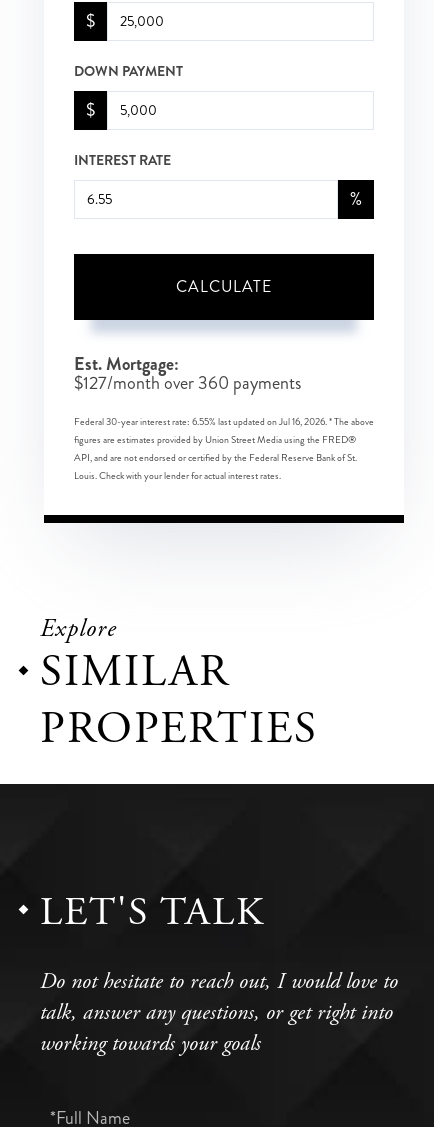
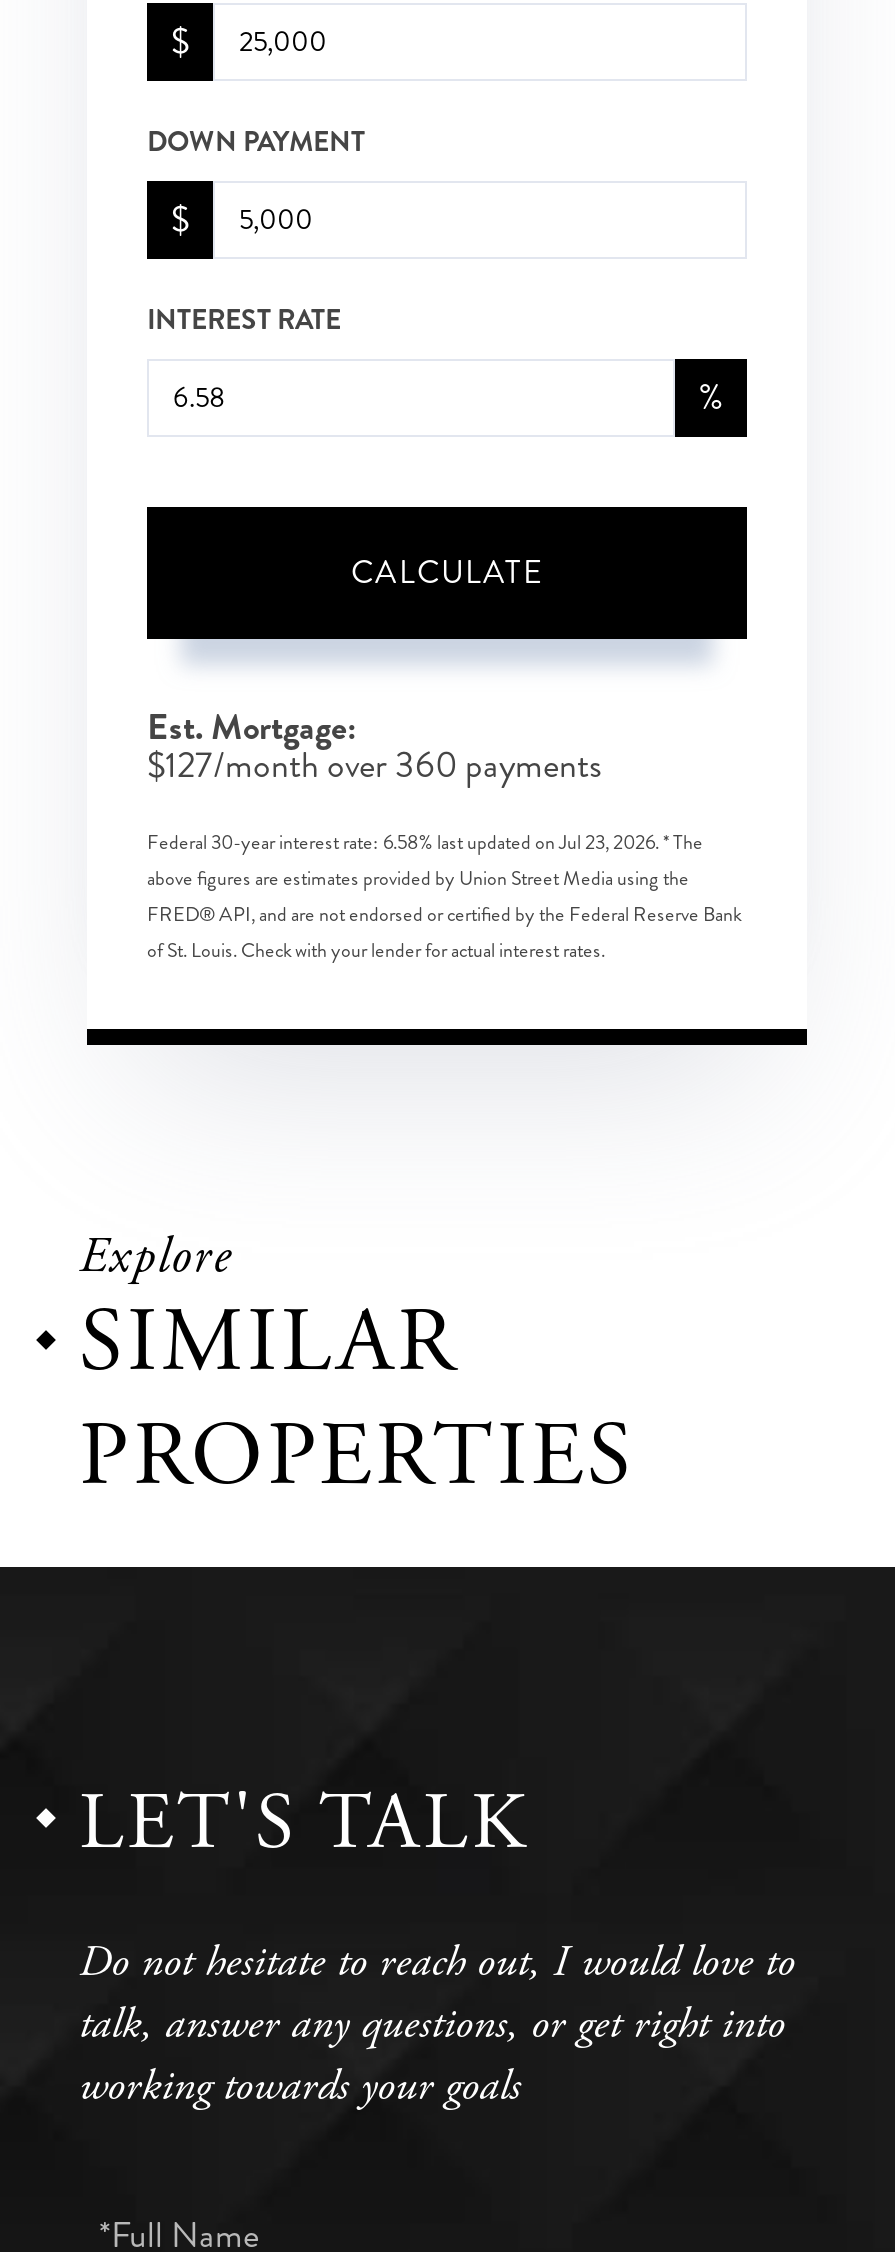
- Federal 30-year interest rate: 6.55% last updated on Jul 16, 2026. * The above
- figures are estimates provided by Union Street Media using the FRED®
- API, and are not endorsed or certified by the Federal Reserve Bank of St.
- Louis. Check with your lender for actual interest rates.
+ Federal 30-year interest rate: 6.58% last updated on Jul 23, 2026. * The
+ above figures are estimates provided by Union Street Media using the
+ FRED® API, and are not endorsed or certified by the Federal Reserve Bank
+ of St. Louis. Check with your lender for actual interest rates.
